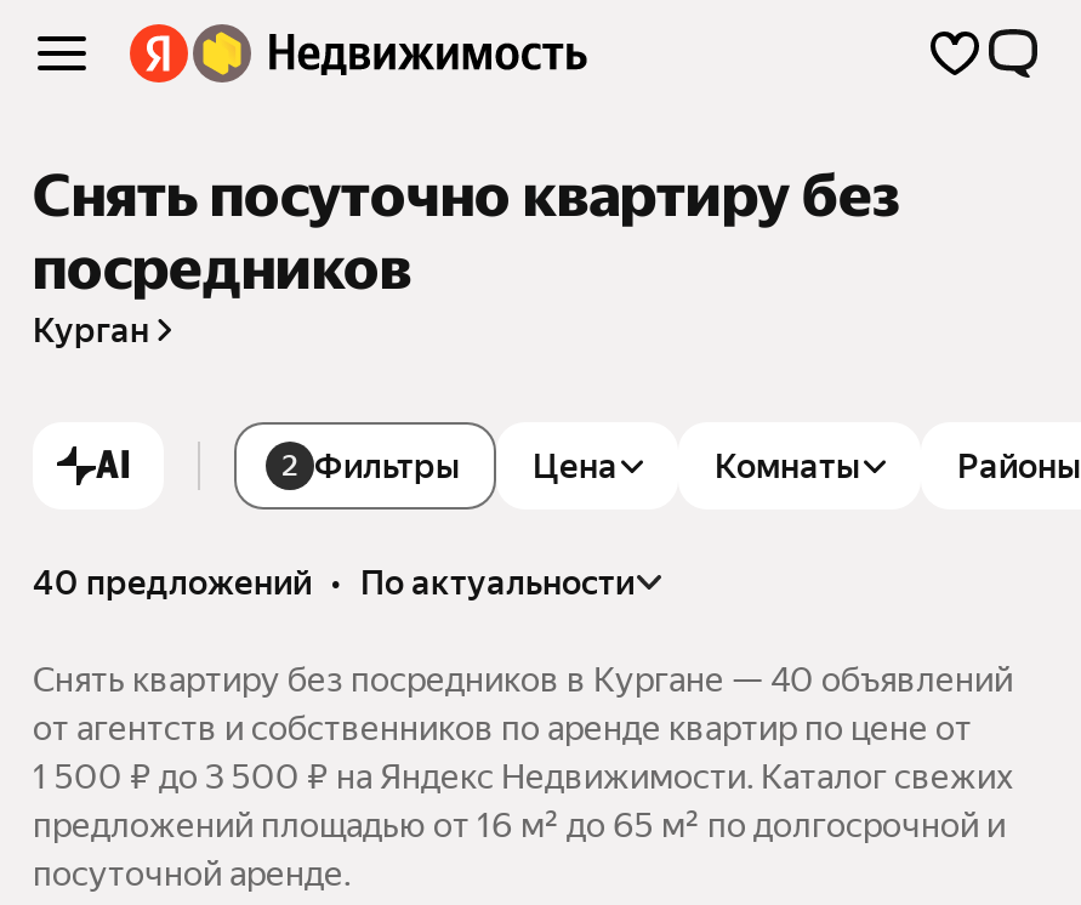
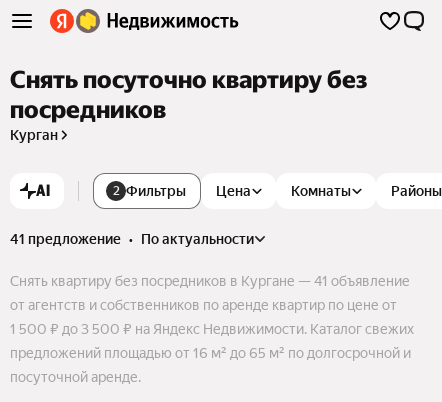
- 40 предложений • по актуальности
+ 41 предложение • по актуальности

- Снять квартиру без посредников в Кургане — 40 объявлений
+ Снять квартиру без посредников в Кургане — 41 объявление
